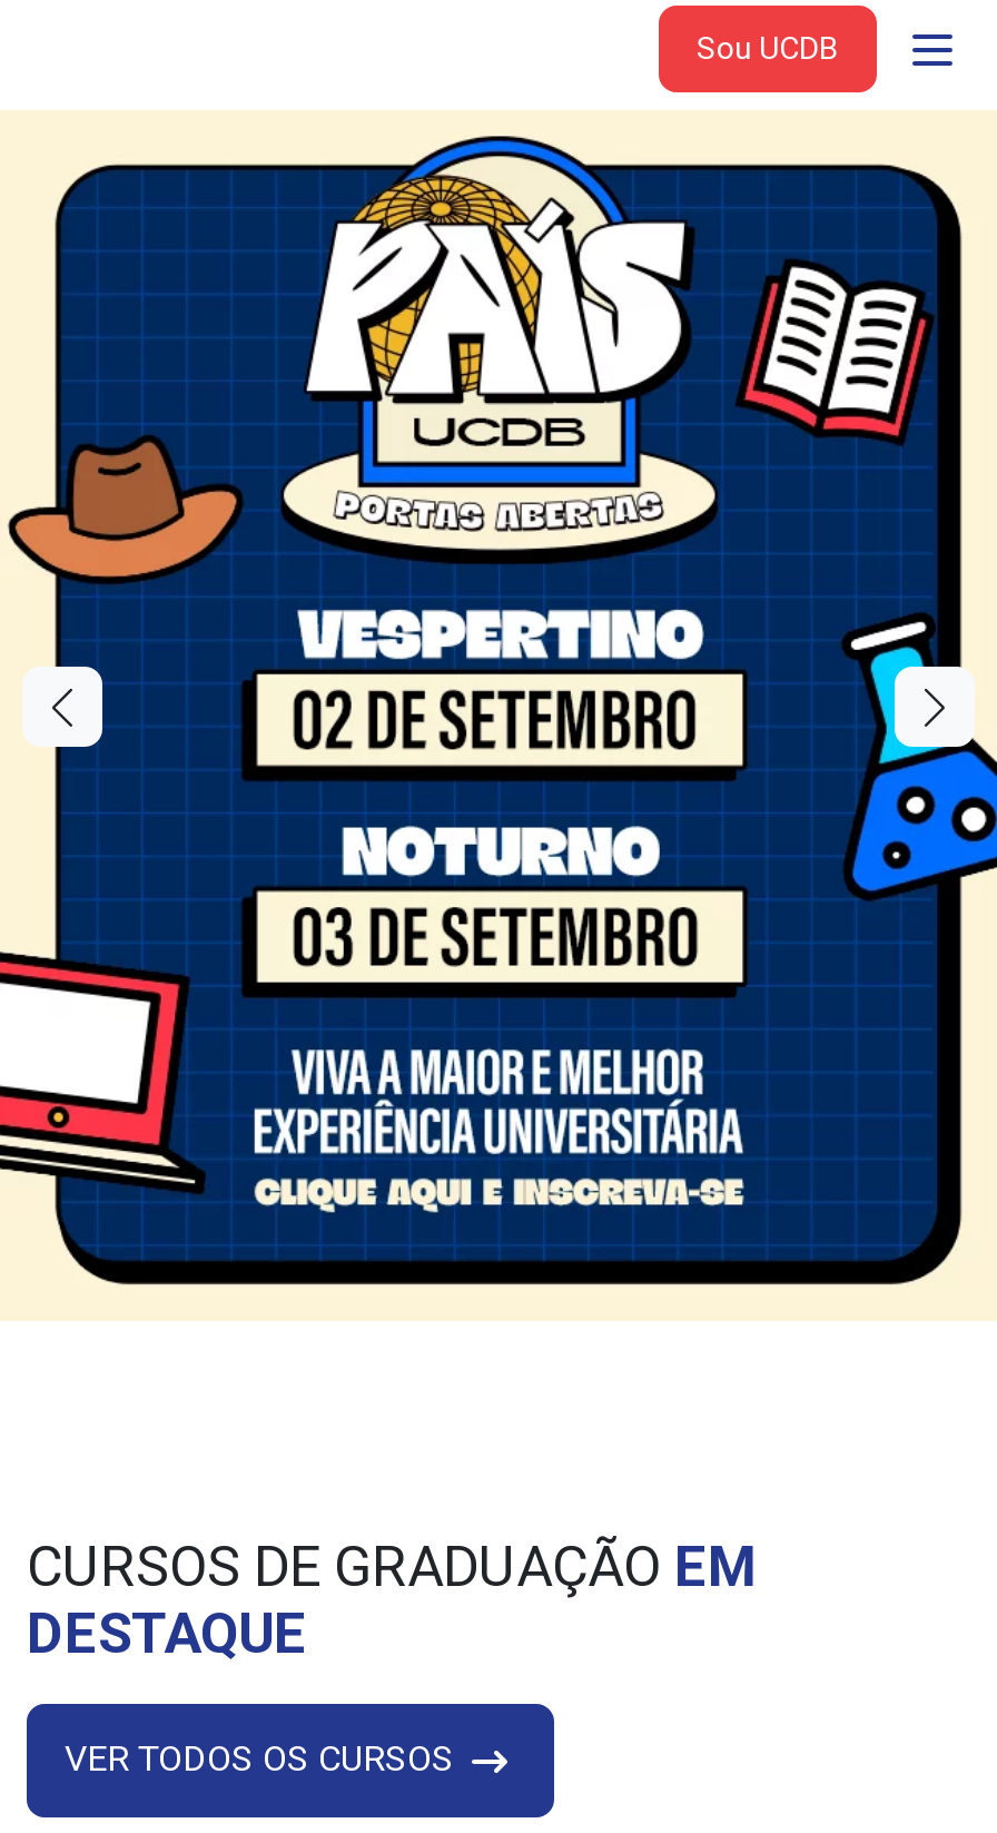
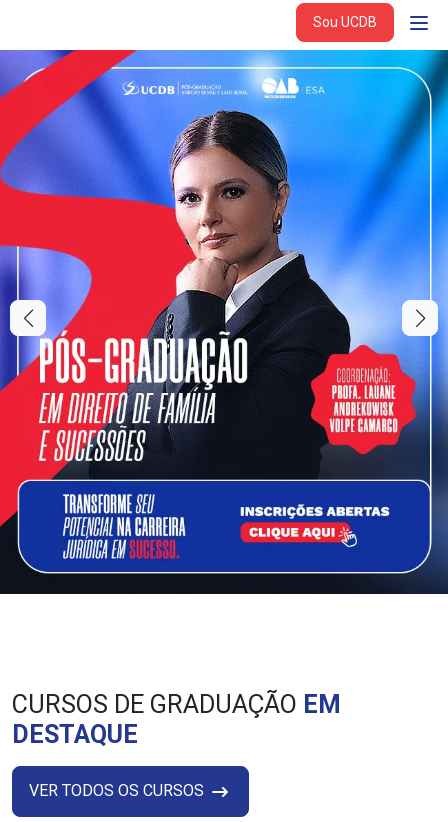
- [image]
+ [image]
